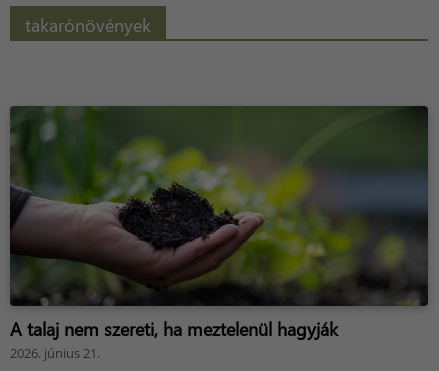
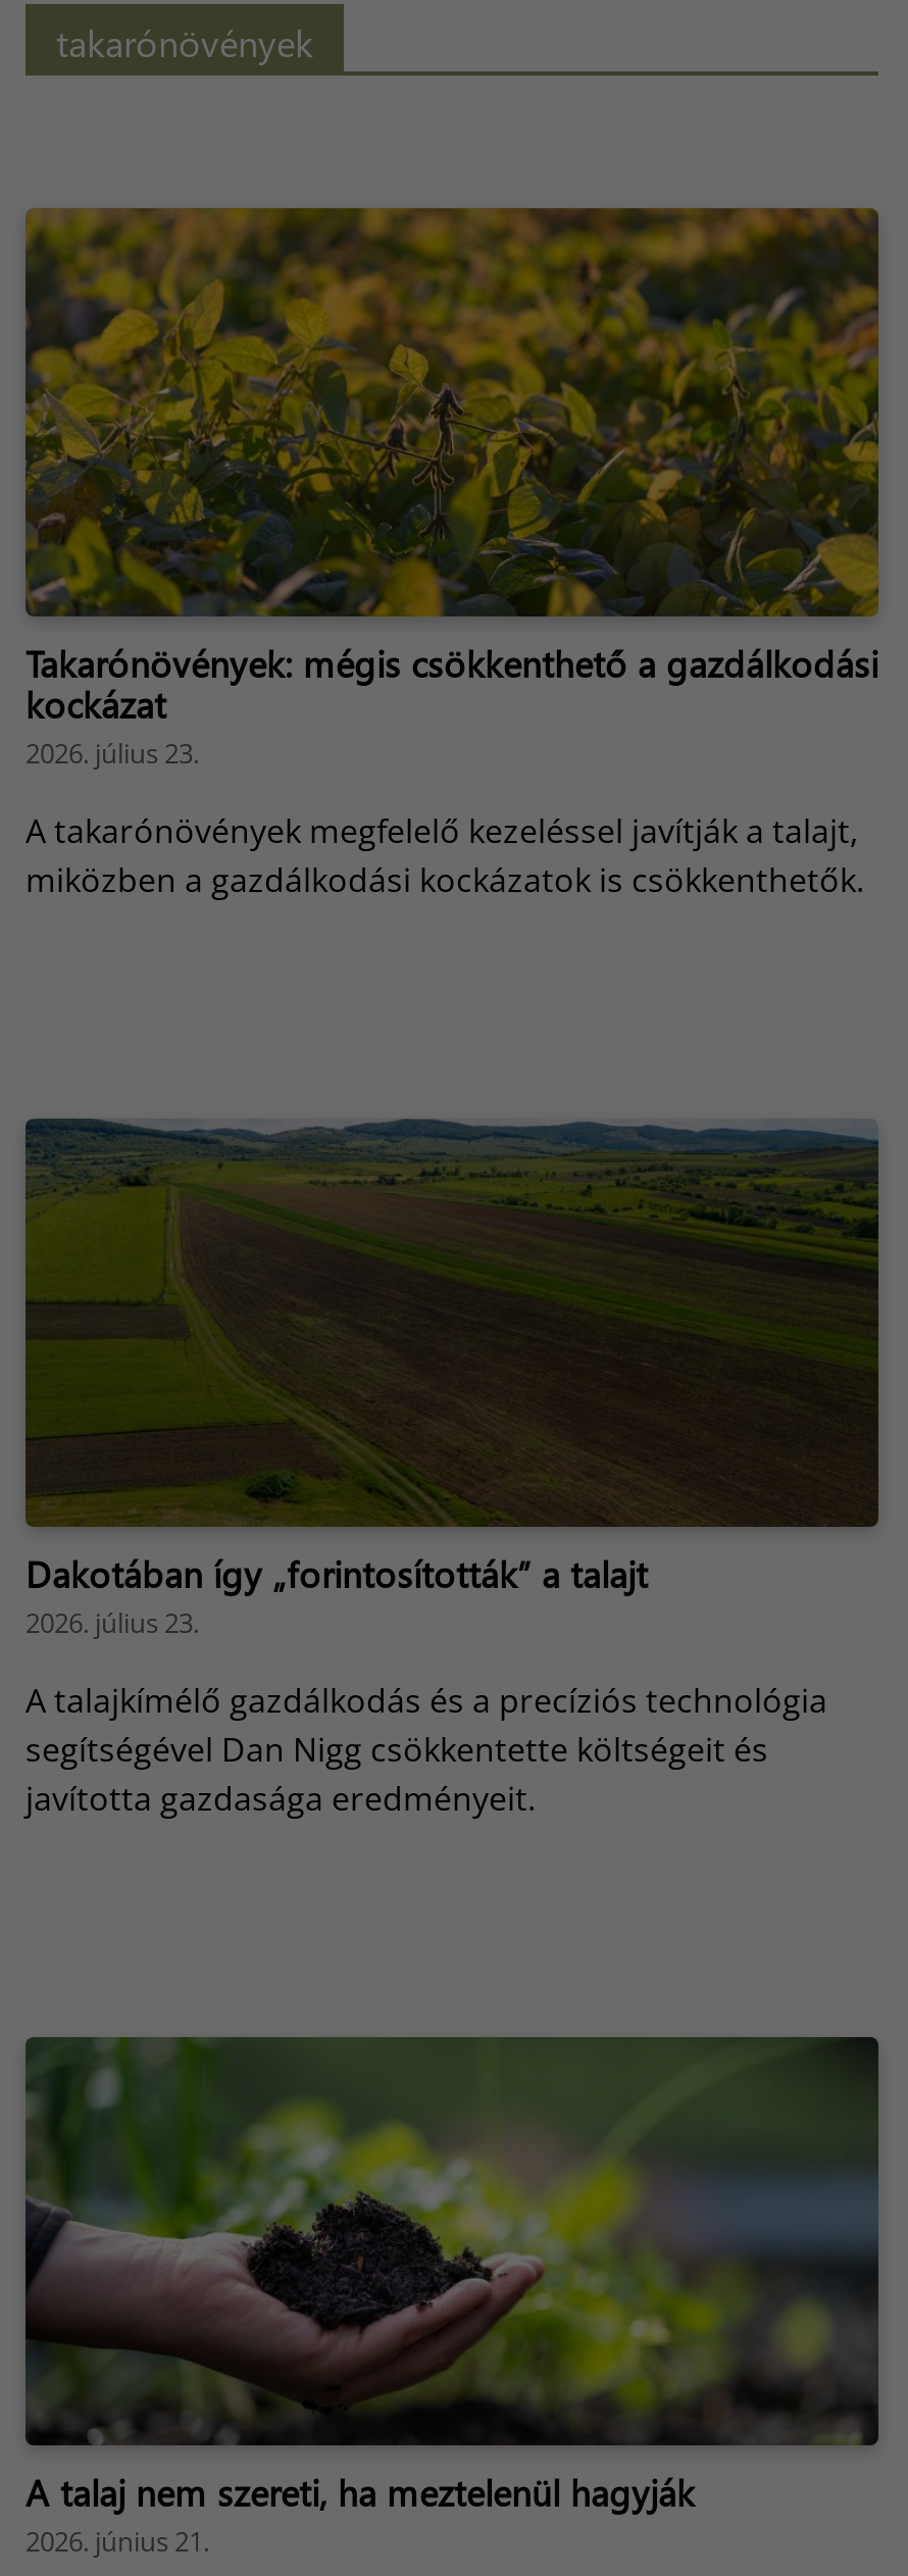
+ [image]
+ Dakotában így „forintosították” a talajt
+ 2026. július 23.
+ A talajkímélő gazdálkodás és a precíziós technológia
+ segítségével Dan Nigg csökkentette költségeit és
+ javította gazdasága eredményeit.

+ [image]
+ Takarónövények: mégis csökkenthető a gazdálkodási
+ kockázat
+ 2026. július 23.
+ A takarónövények megfelelő kezeléssel javítják a talajt,
+ miközben a gazdálkodási kockázatok is csökkenthetők.
